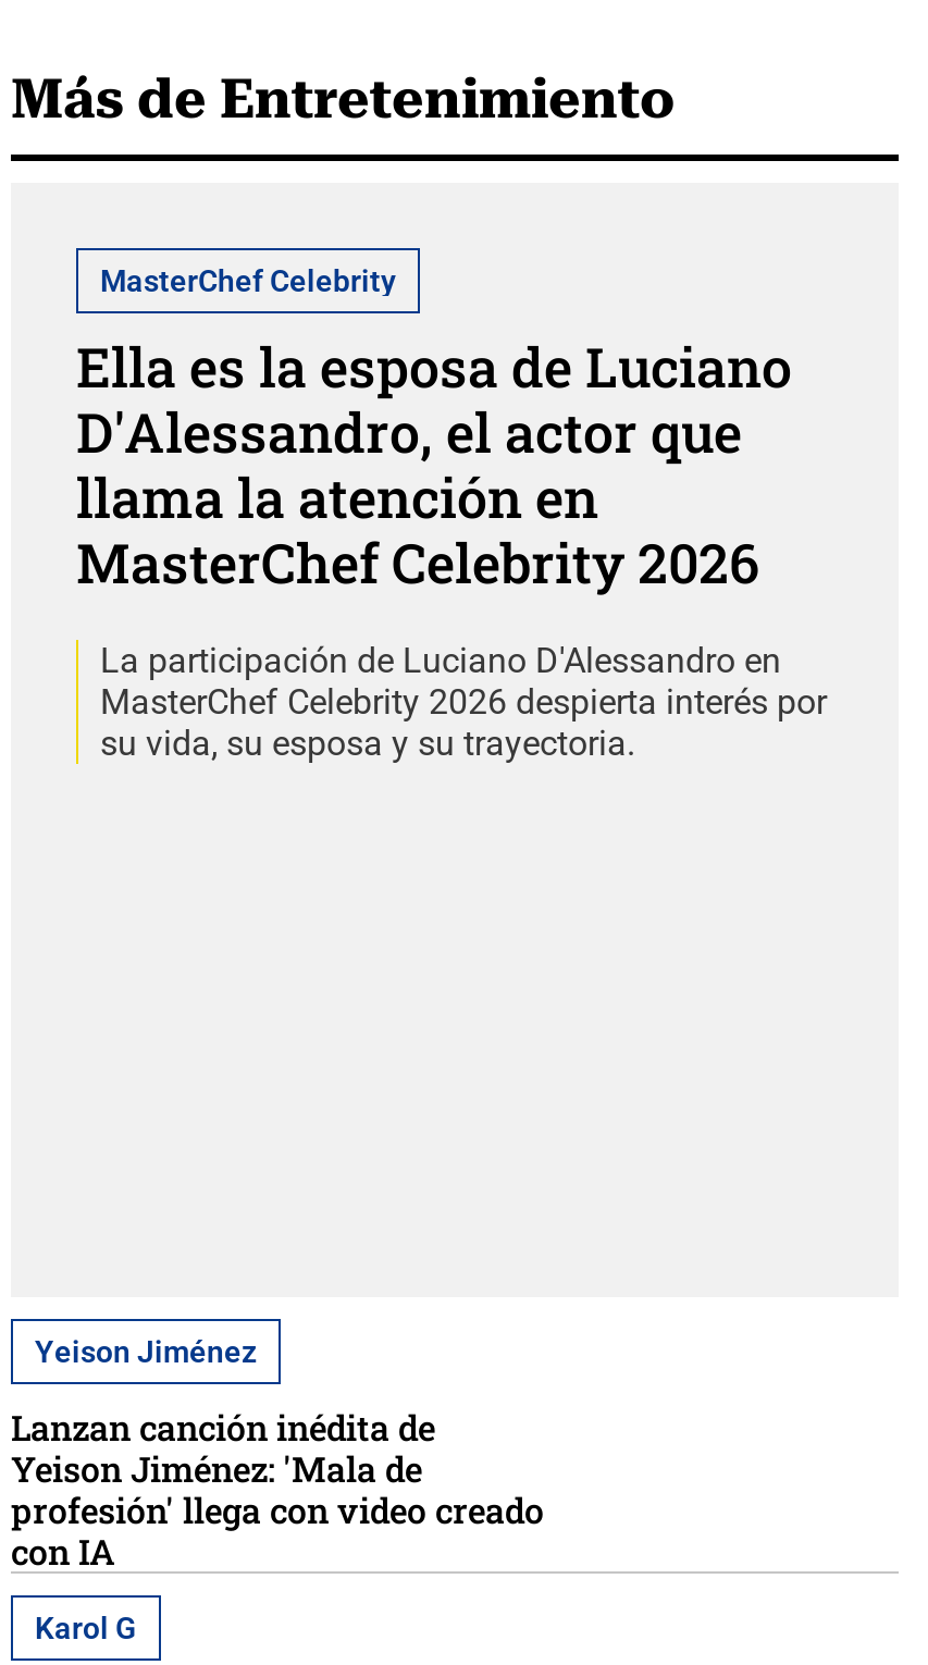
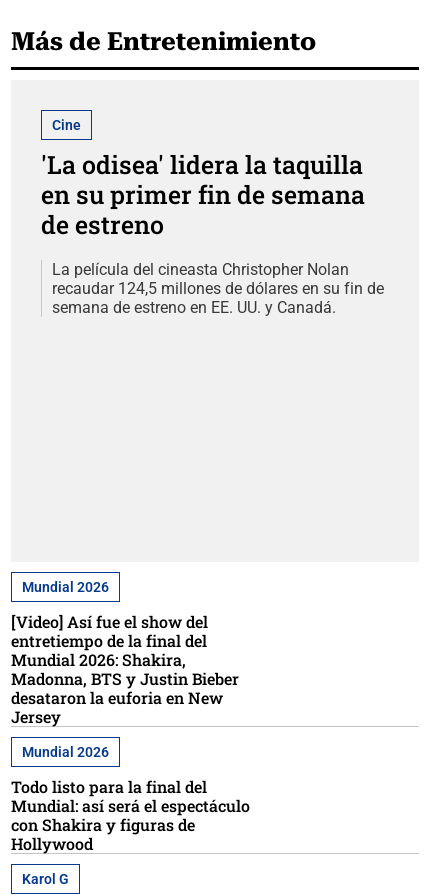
- MasterChef Celebrity
- Ella es la esposa de Luciano
- D'Alessandro, el actor que
- llama la atención en
- MasterChef Celebrity 2026
- La participación de Luciano D'Alessandro en
- MasterChef Celebrity 2026 despierta interés por
- su vida, su esposa y su trayectoria.
+ Cine
+ 'La odisea' lidera la taquilla
+ en su primer fin de semana
+ de estreno
+ La película del cineasta Christopher Nolan
+ recaudar 124,5 millones de dólares en su fin de
+ semana de estreno en EE. UU. y Canadá.

- Yeison Jiménez
- Lanzan canción inédita de
- Yeison Jiménez: 'Mala de
- profesión' llega con video creado
- con IA
+ Mundial 2026
+ [Video] Así fue el show del
+ entretiempo de la final del
+ Mundial 2026: Shakira,
+ Madonna, BTS y Justin Bieber
+ desataron la euforia en New
+ Jersey
+ Mundial 2026
+ Todo listo para la final del
+ Mundial: así será el espectáculo
+ con Shakira y figuras de
+ Hollywood
